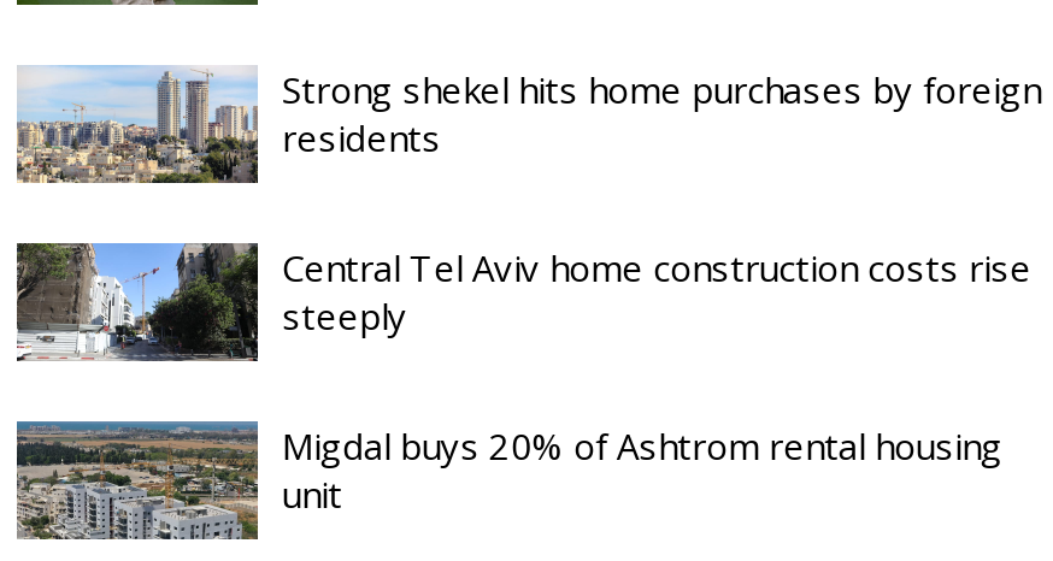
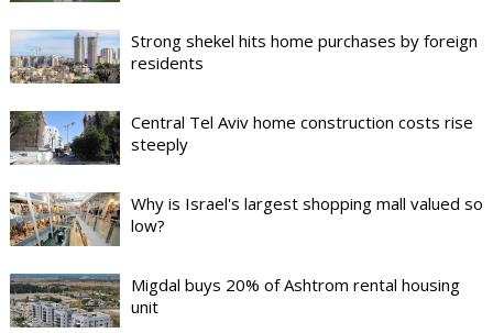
+ [image]
+ Why is Israel's largest shopping mall valued so
+ low?
